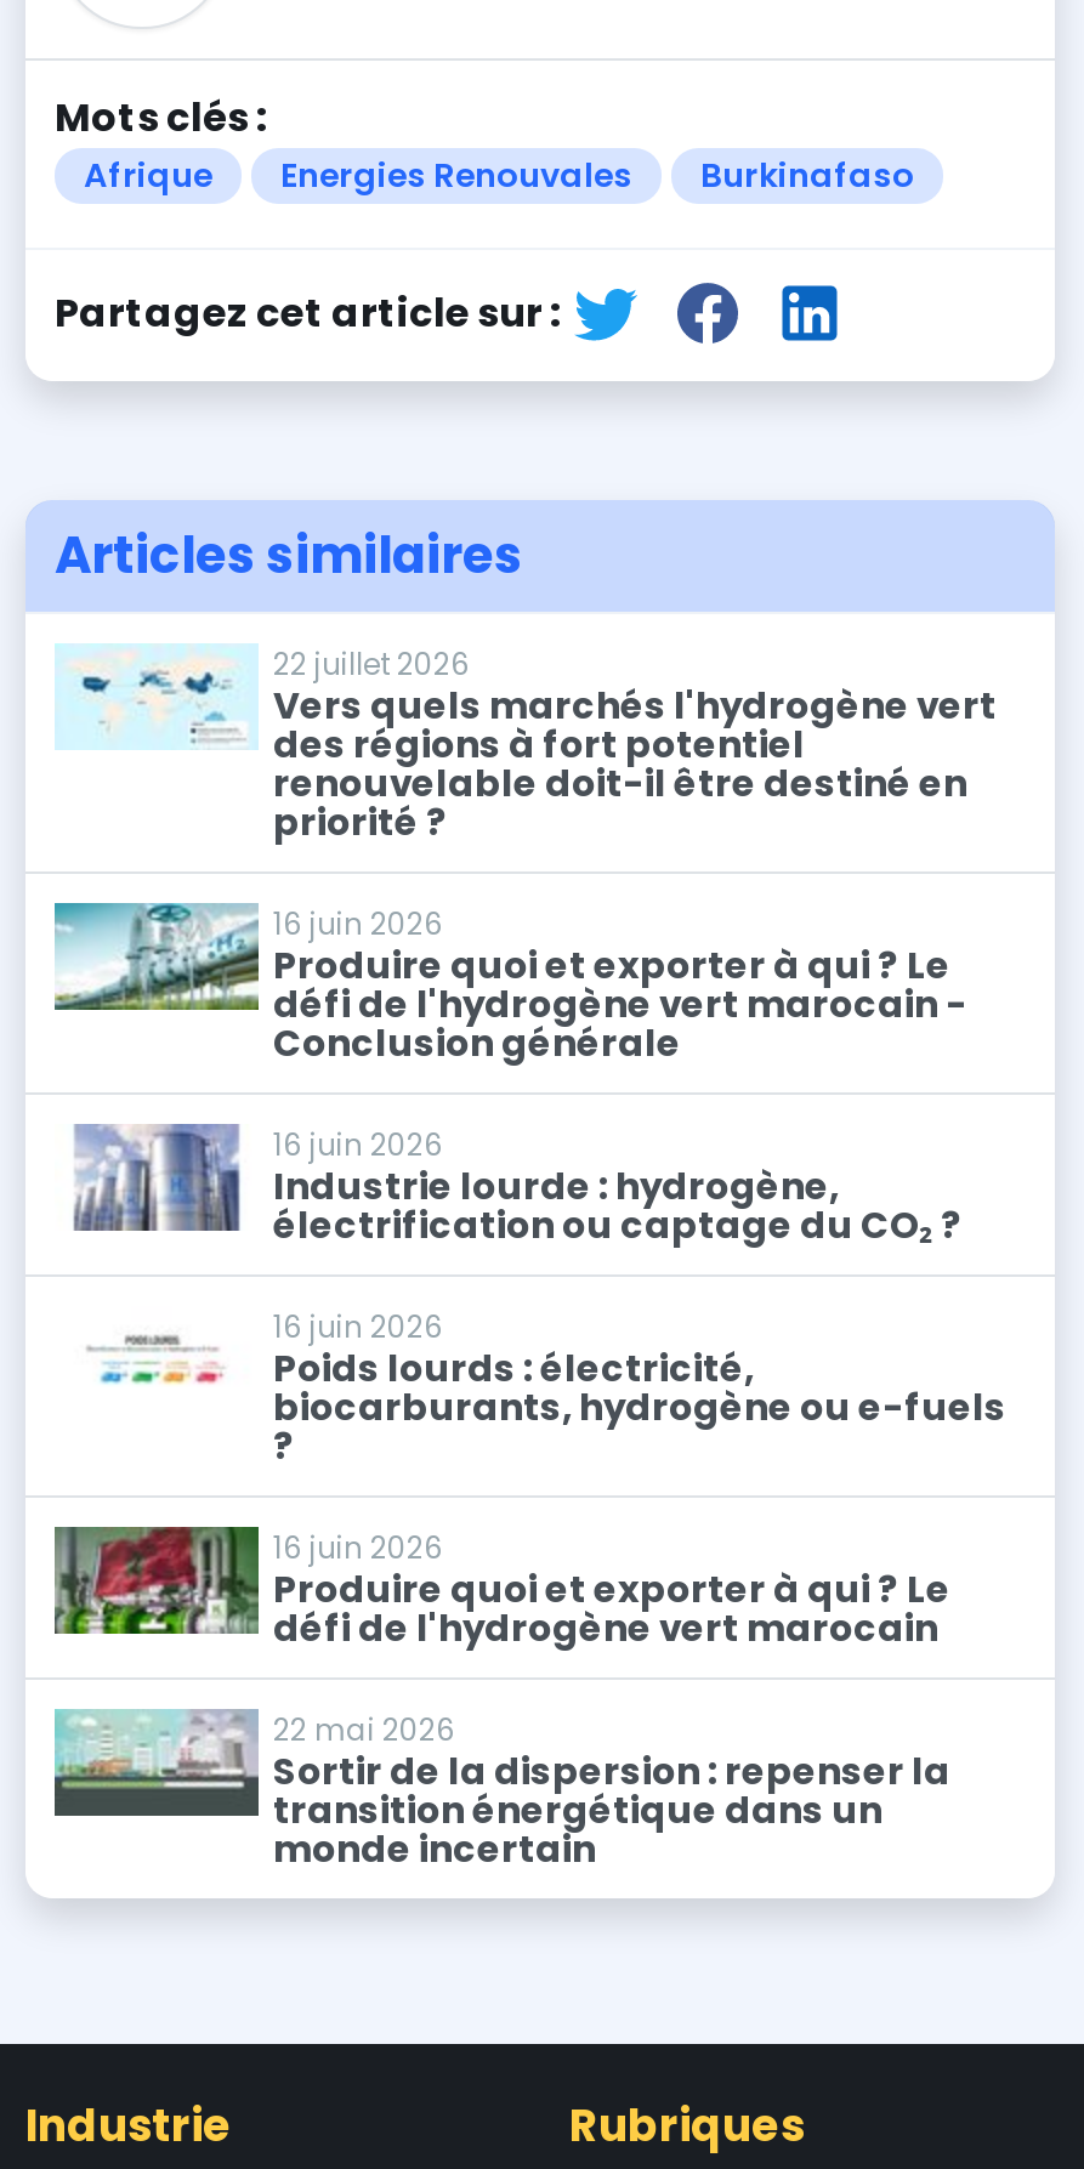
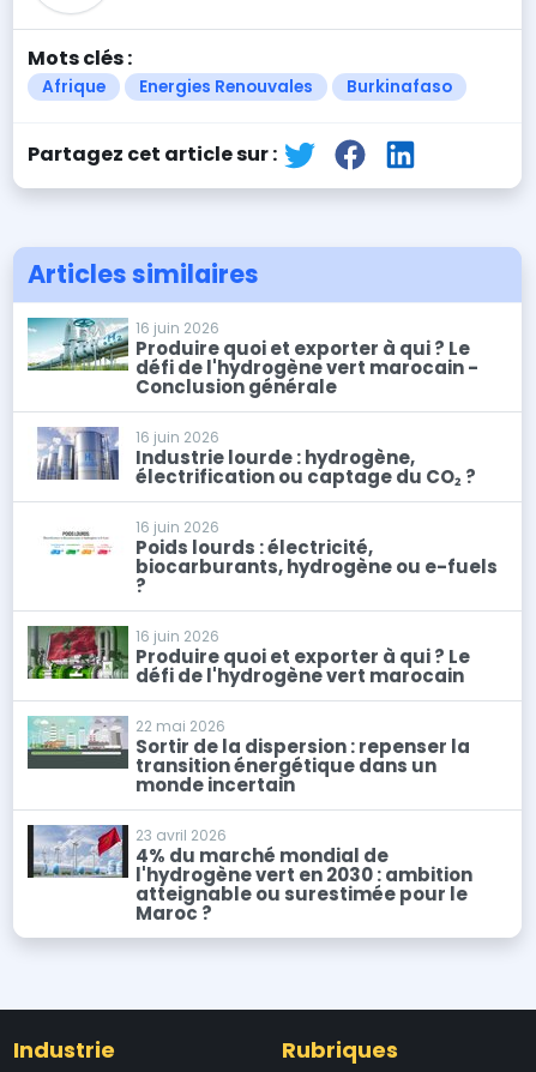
- [image]
- 22 juillet 2026
- Vers quels marchés l'hydrogène vert
- des régions à fort potentiel
- renouvelable doit-il être destiné en
- priorité ?

moved up: [image] | 16 juin 2026 | Produire quoi et exporter à qui ? Le | ... | transition énergétique dans un | monde incertain

+ [image]
+ 23 avril 2026
+ 4% du marché mondial de
+ l'hydrogène vert en 2030 : ambition
+ atteignable ou surestimée pour le
+ Maroc ?
